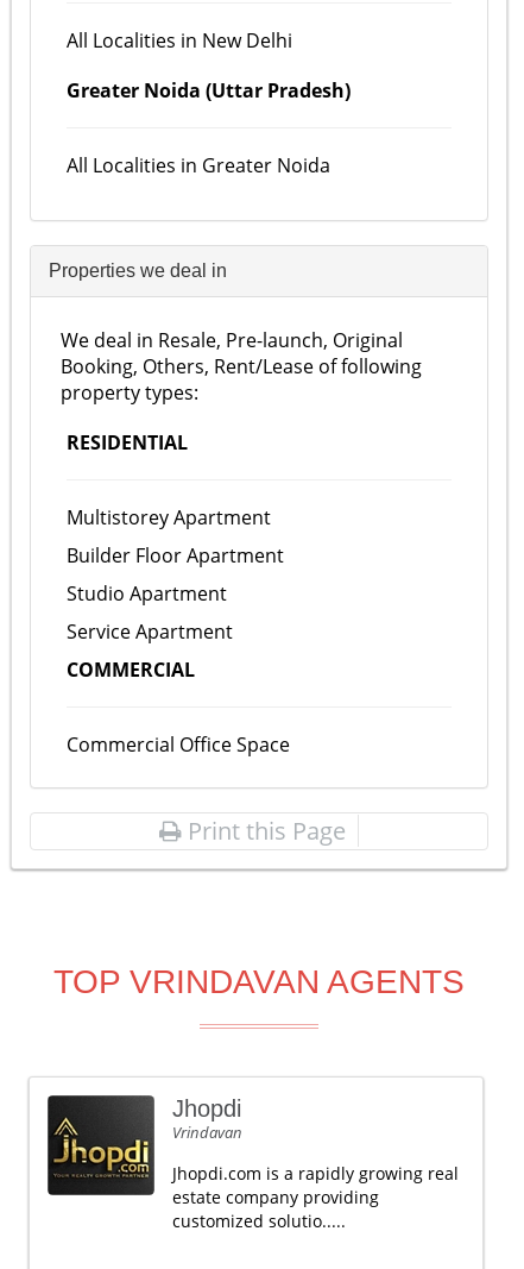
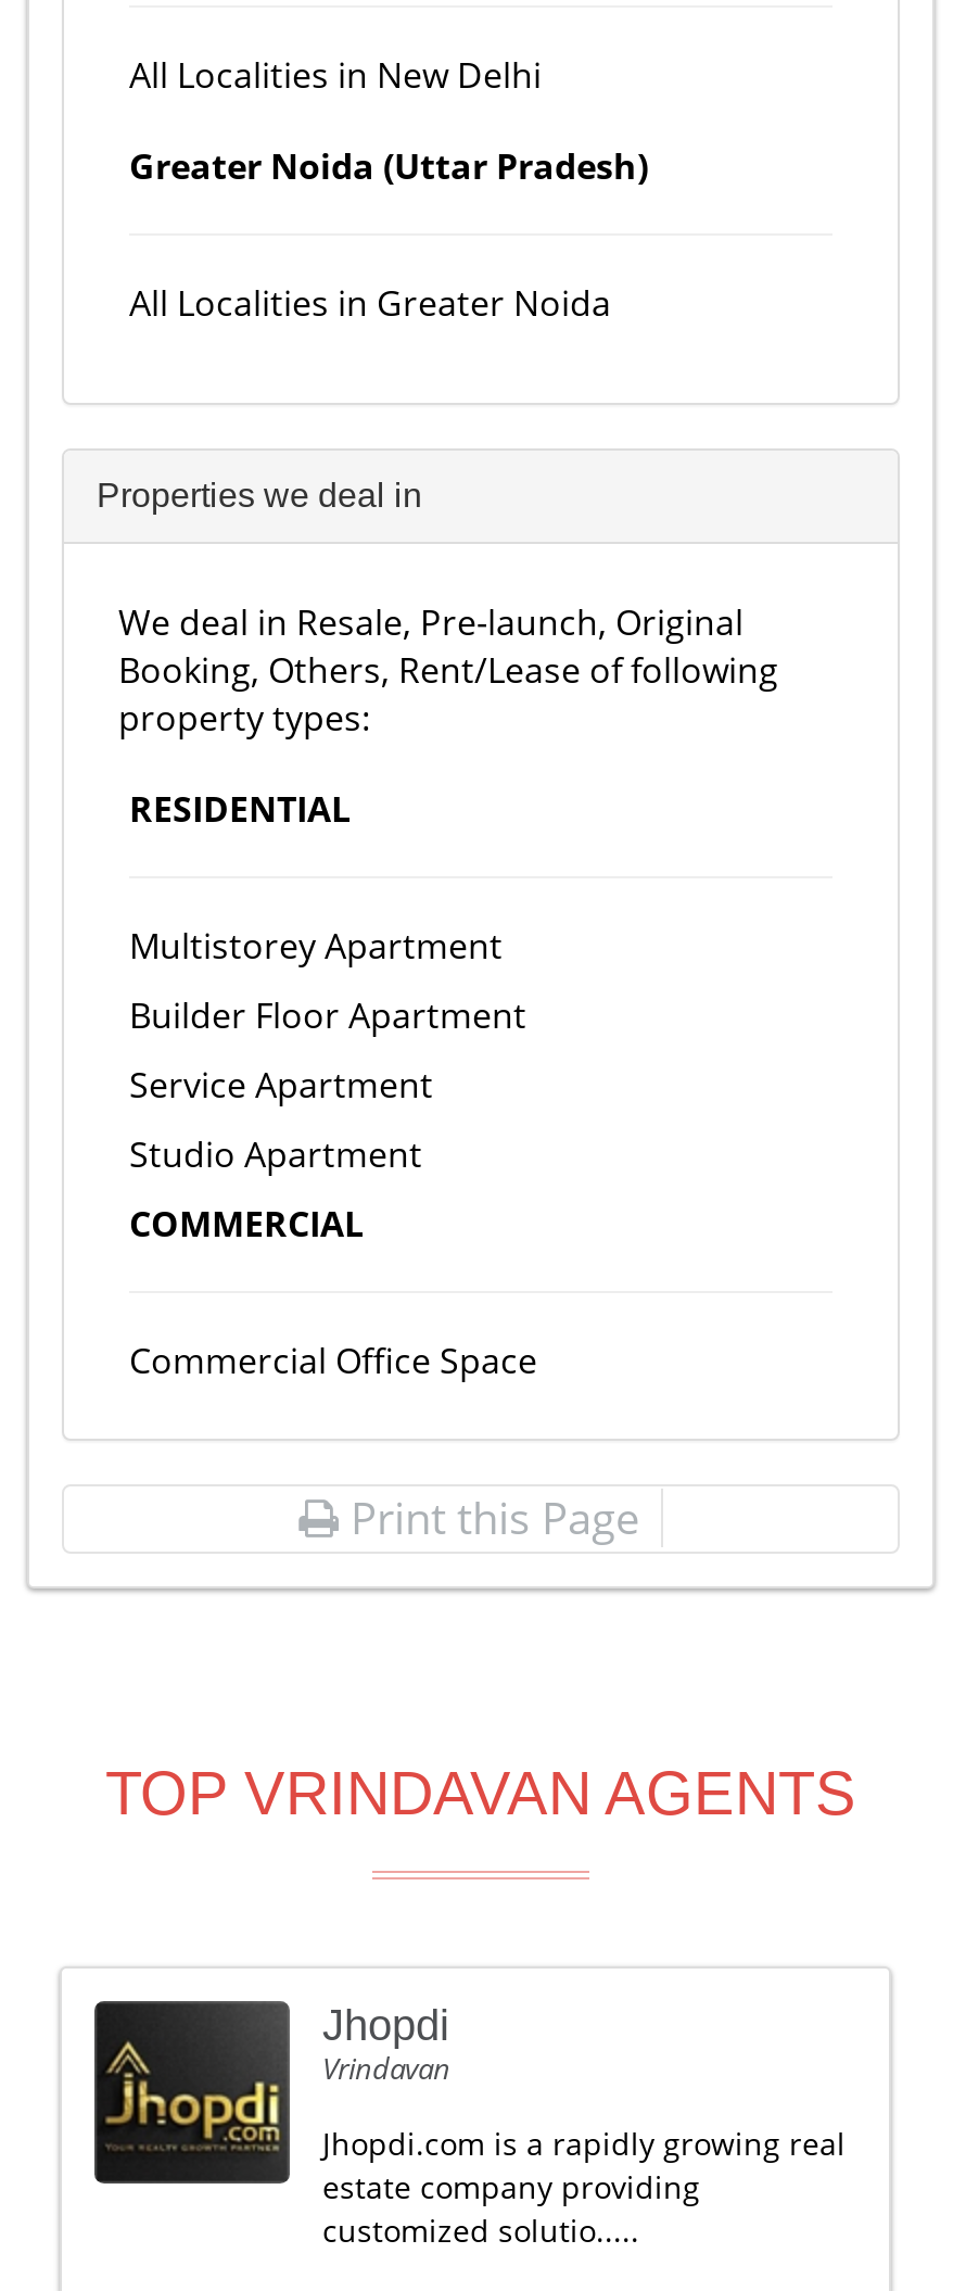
moved down: Studio Apartment

moved up: Service Apartment
